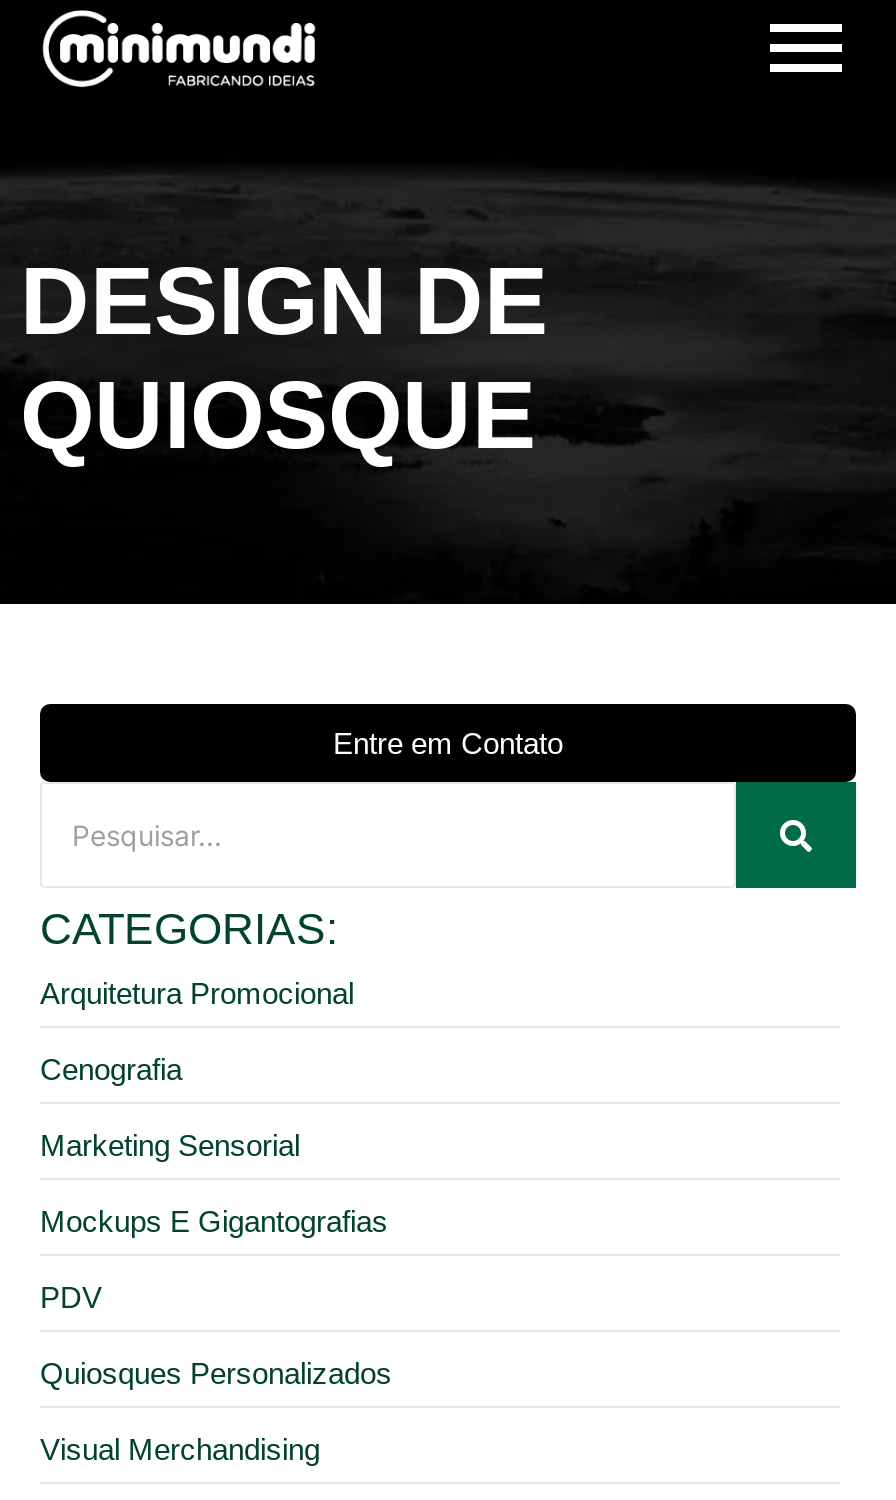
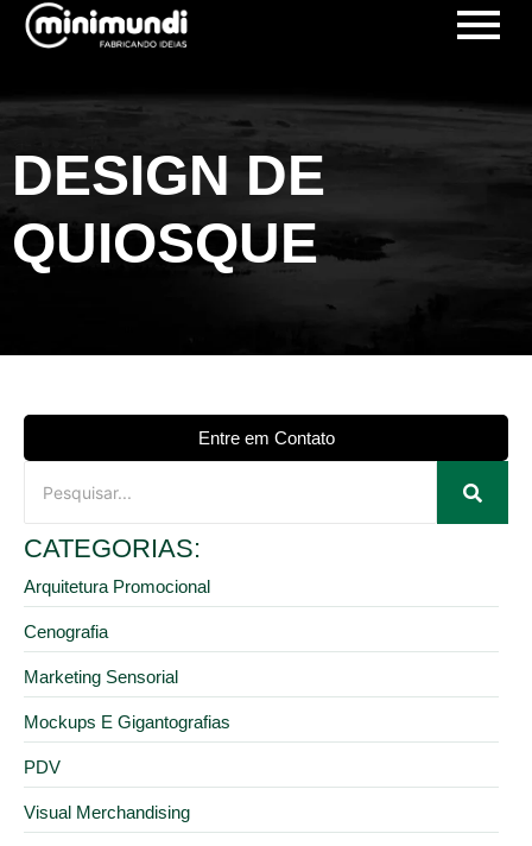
- Quiosques Personalizados
